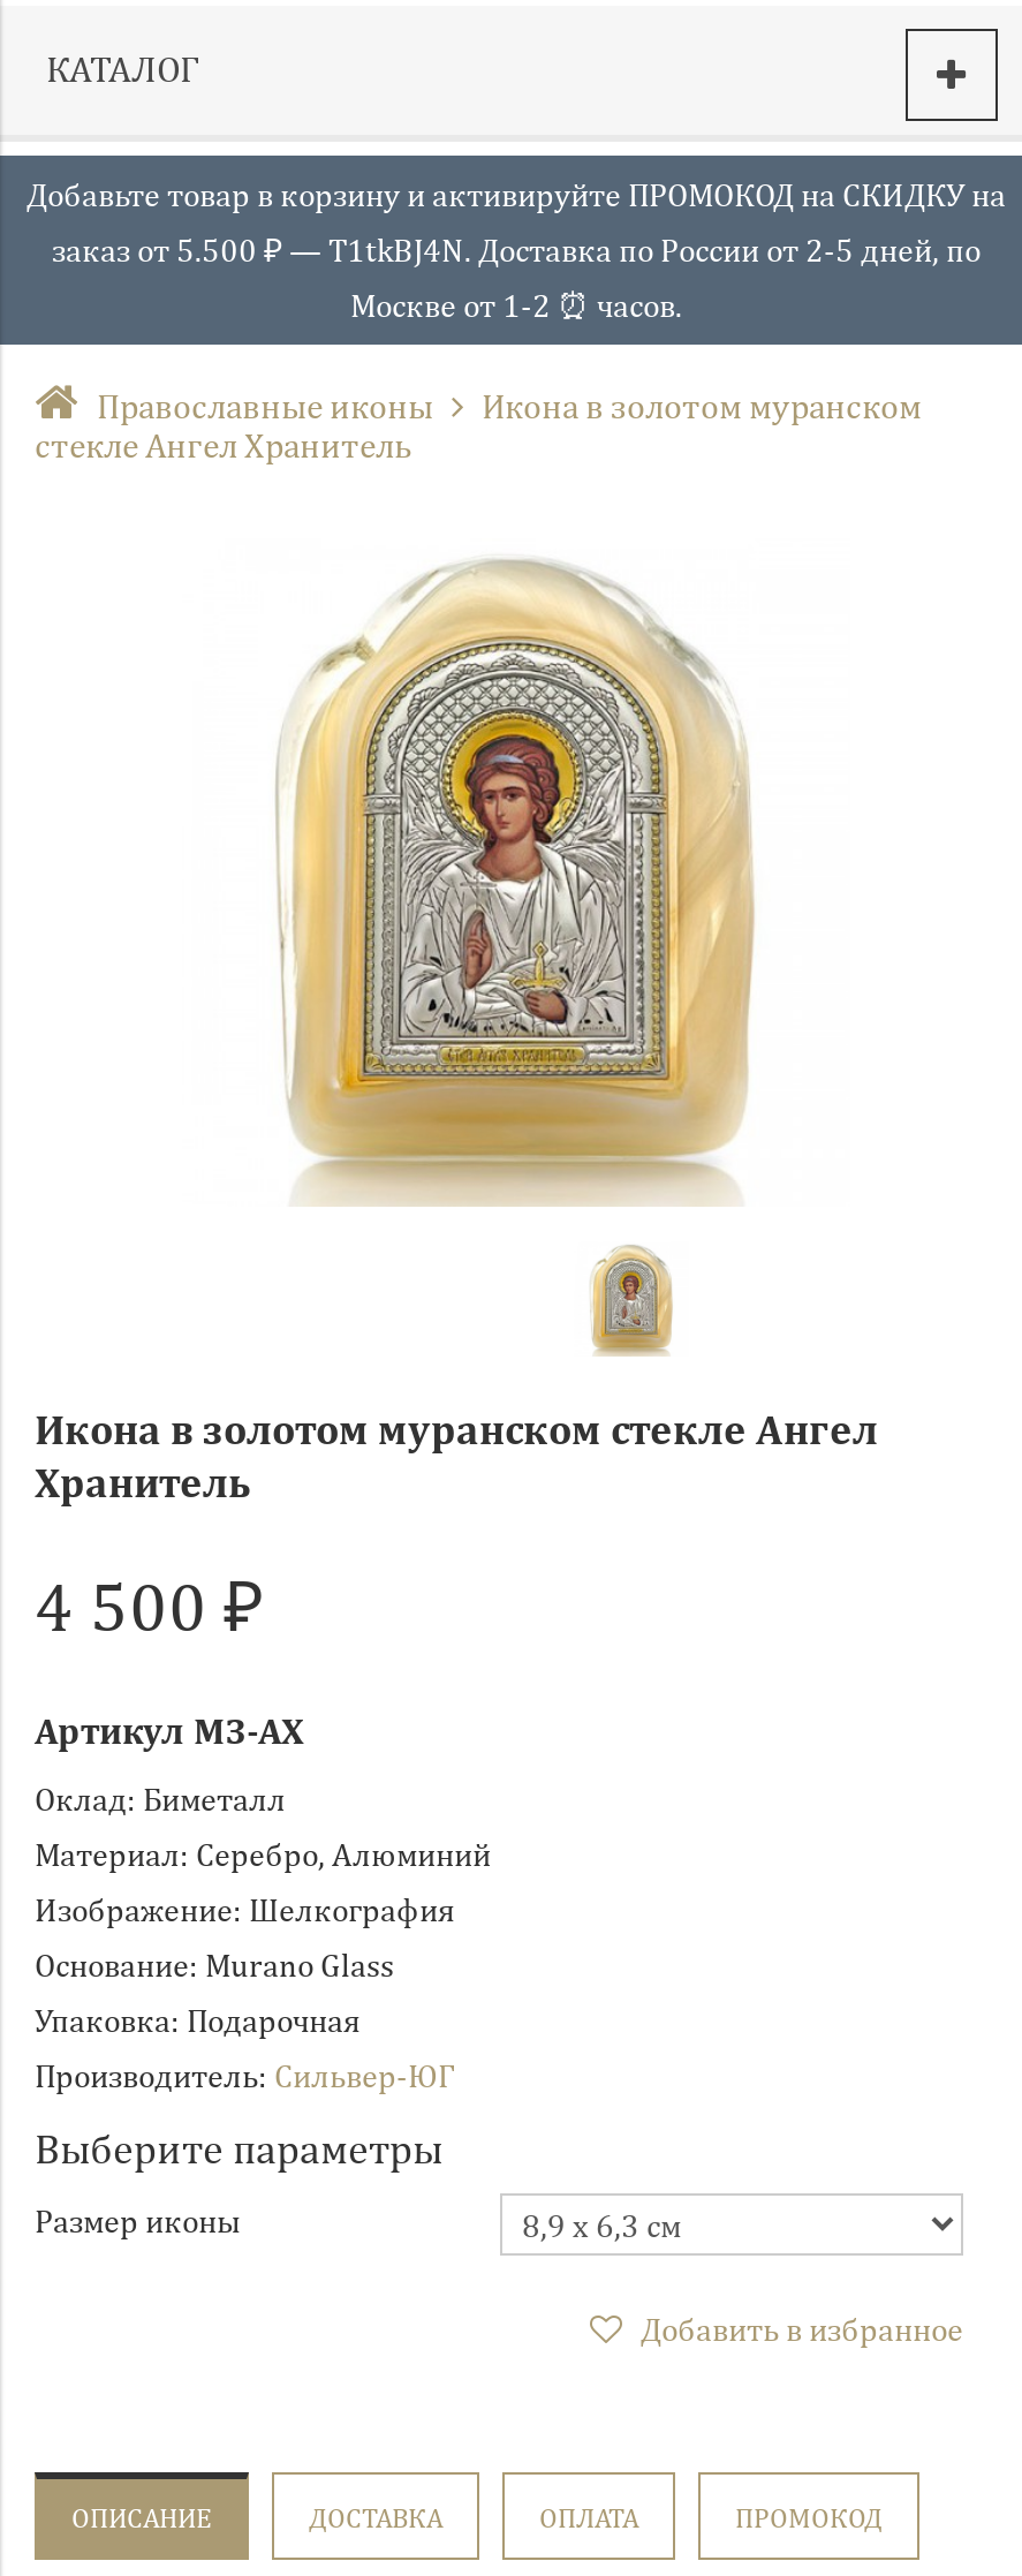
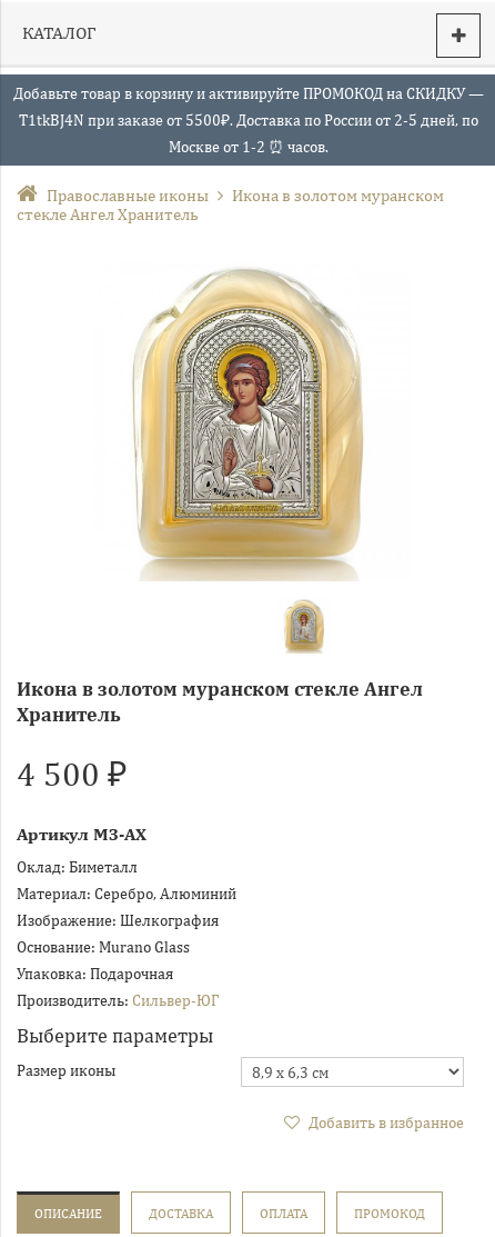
- Добавьте товар в корзину и активируйте ПРОМОКОД на СКИДКУ на
+ Добавьте товар в корзину и активируйте ПРОМОКОД на СКИДКУ —

- заказ от 5.500 ₽ — T1tkBJ4N. Доставка по России от 2-5 дней, по
+ T1tkBJ4N при заказе от 5500₽. Доставка по России от 2-5 дней, по
